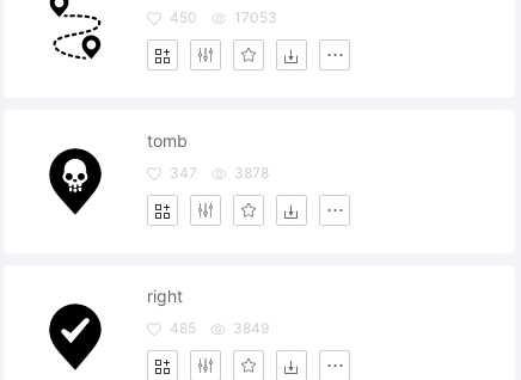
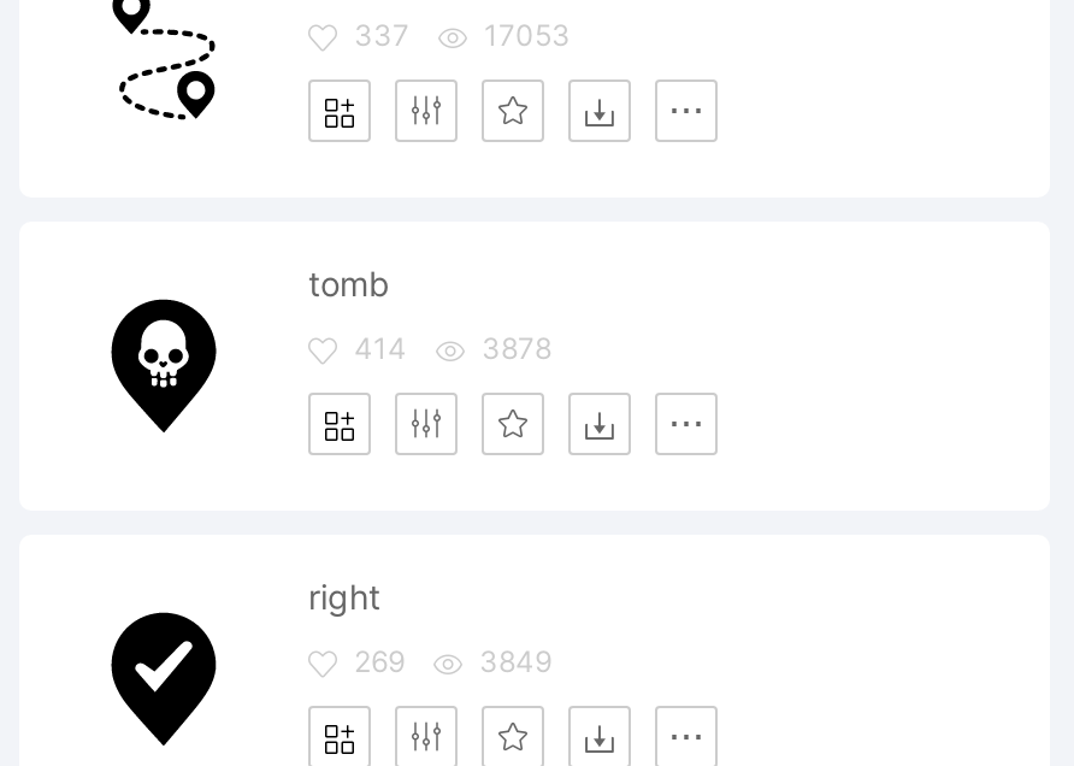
- 450
+ 337

- 347
+ 414

- 485
+ 269
